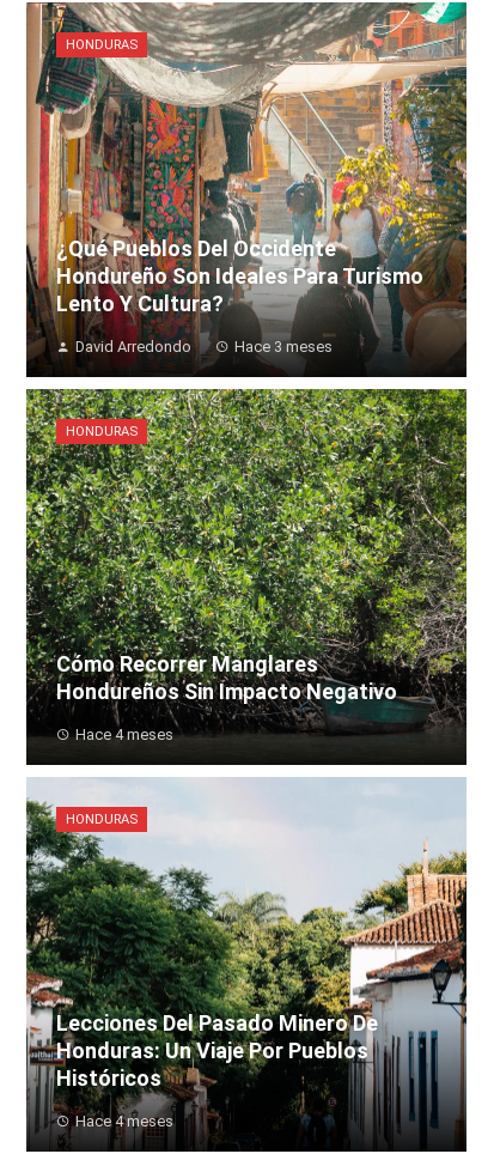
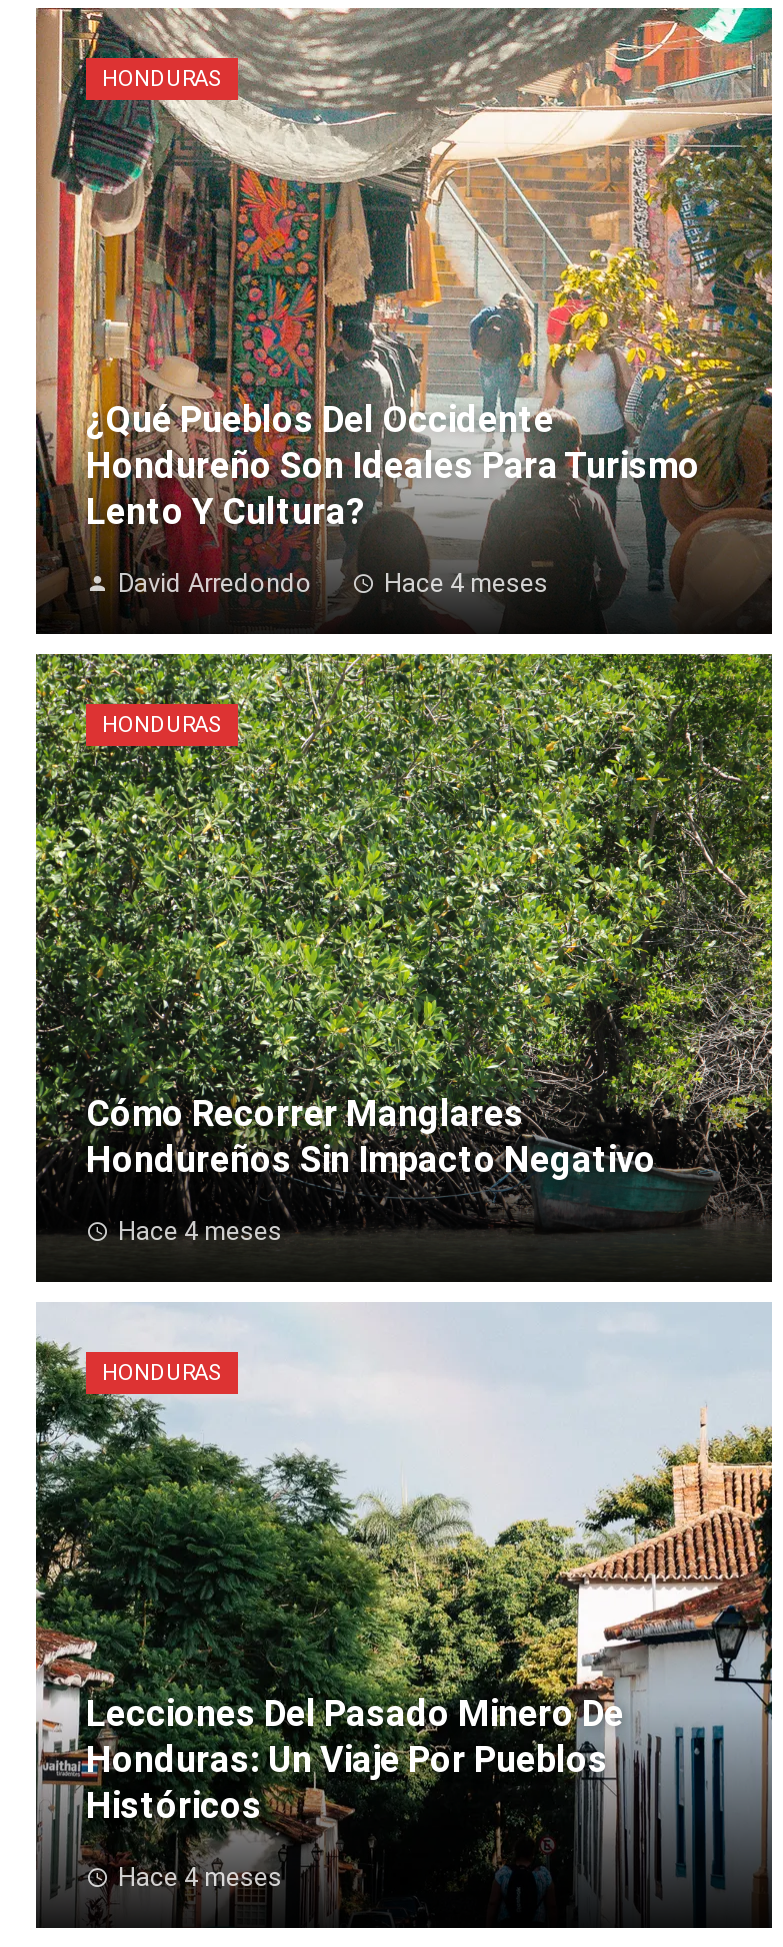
- Hace 3 meses
+ Hace 4 meses
